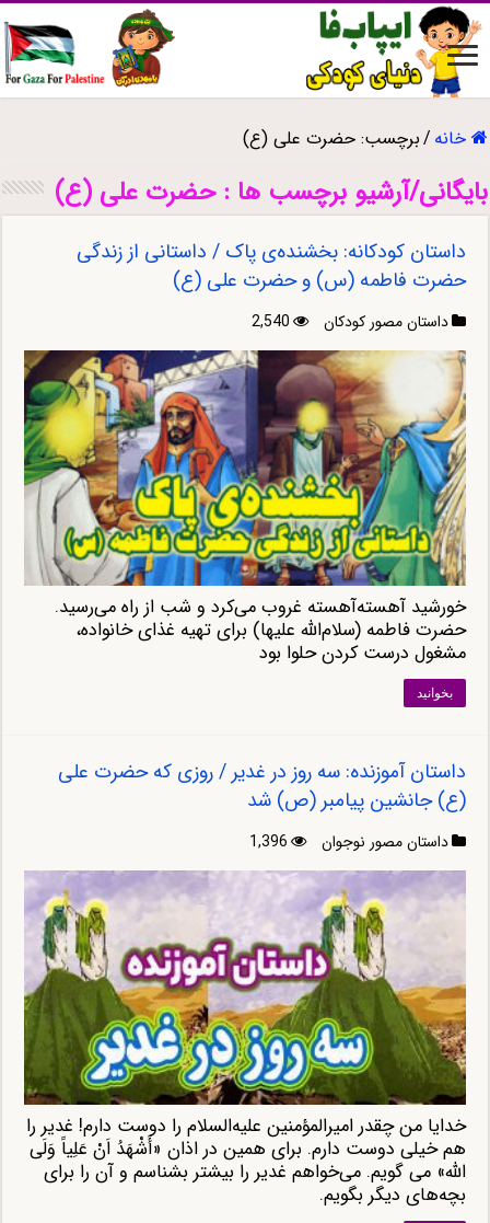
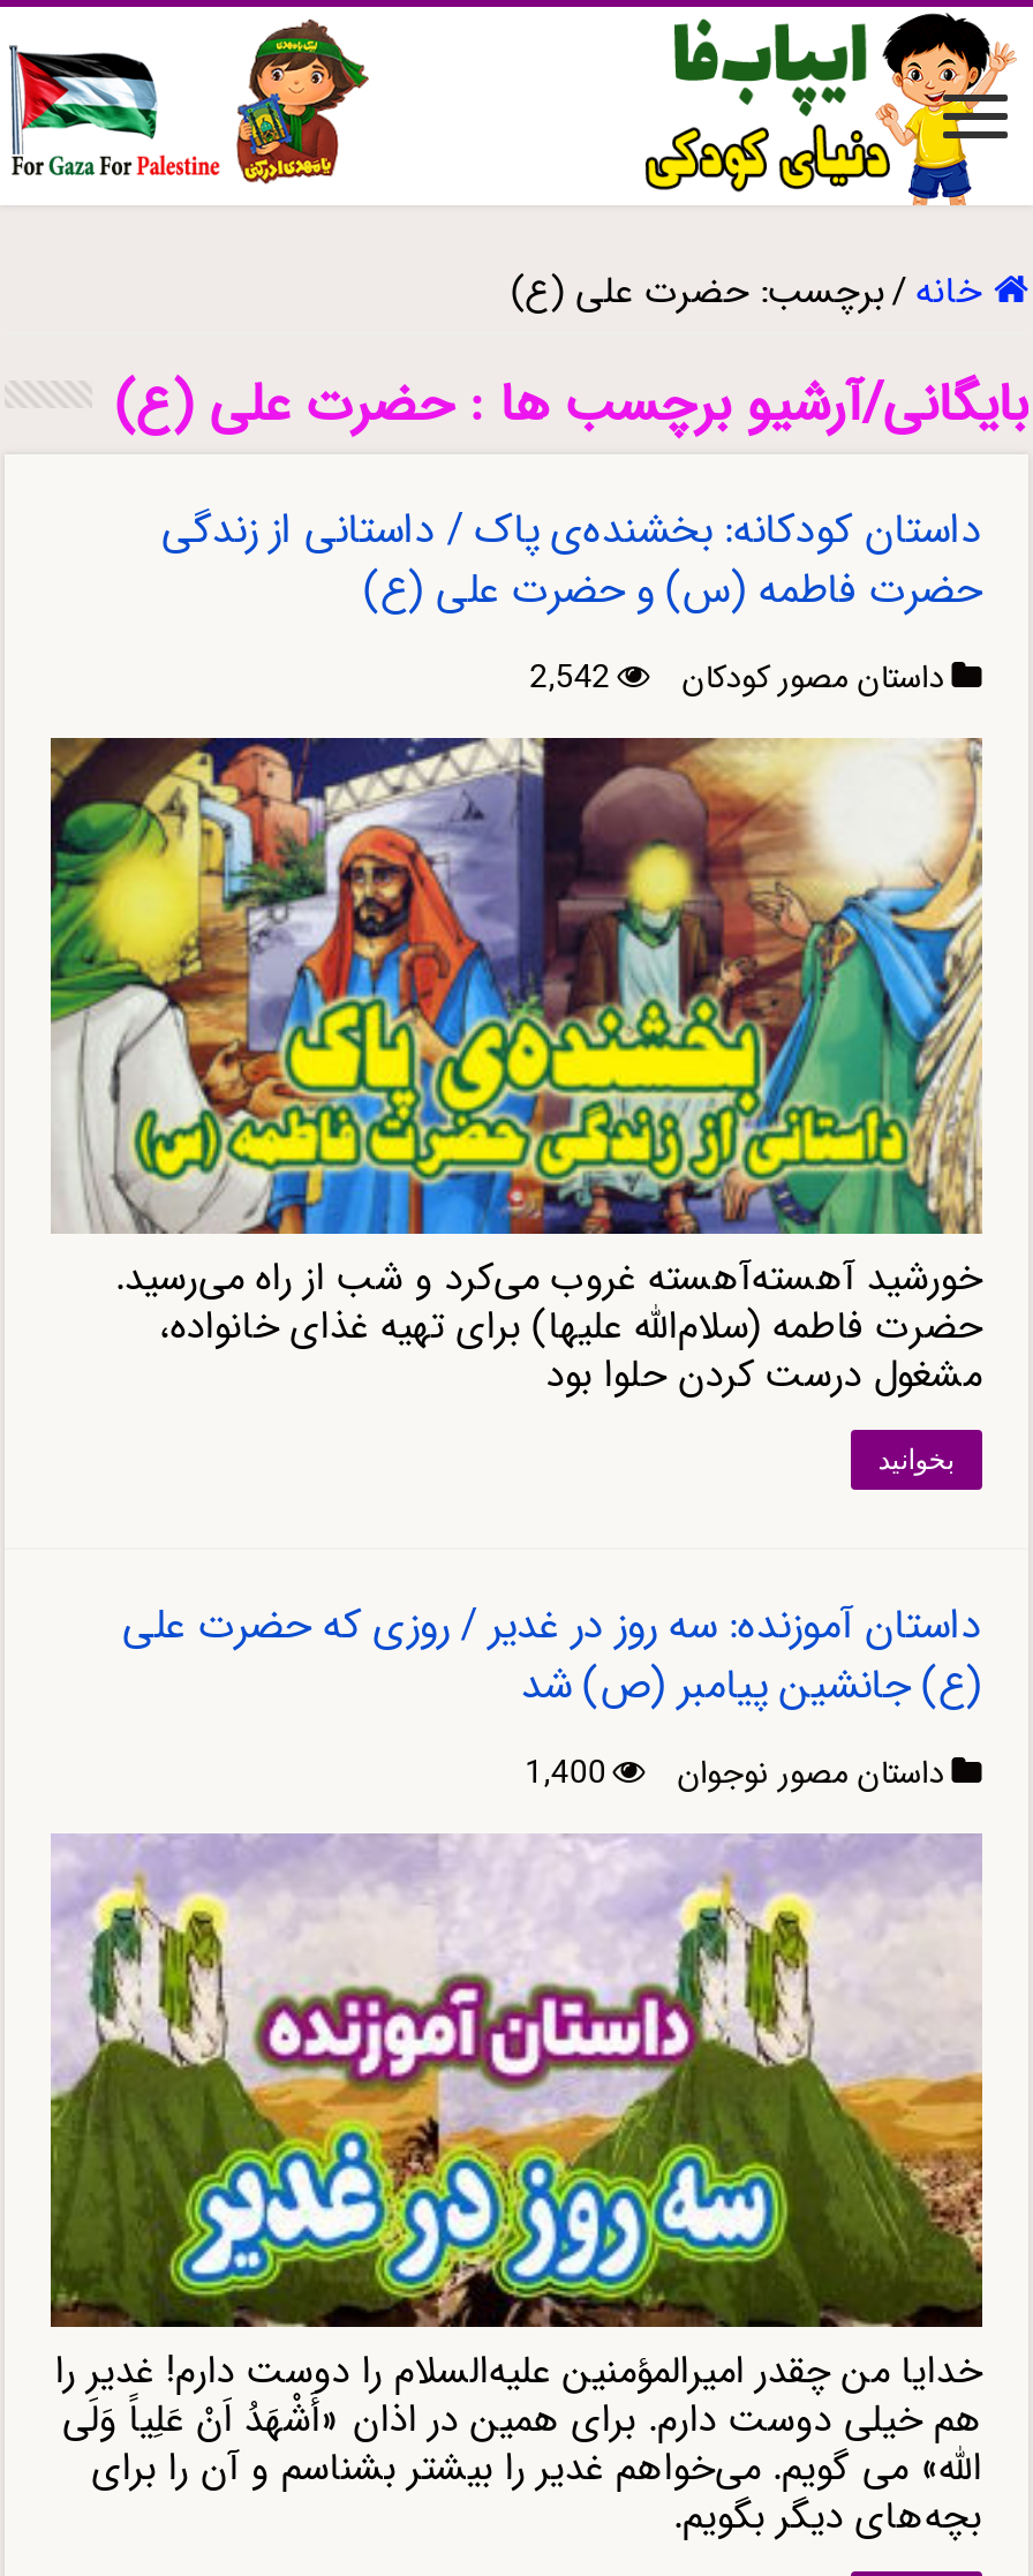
- داستان مصور کودکان 2,540
+ داستان مصور کودکان 2,542

- داستان مصور نوجوان 1,396
+ داستان مصور نوجوان 1,400
